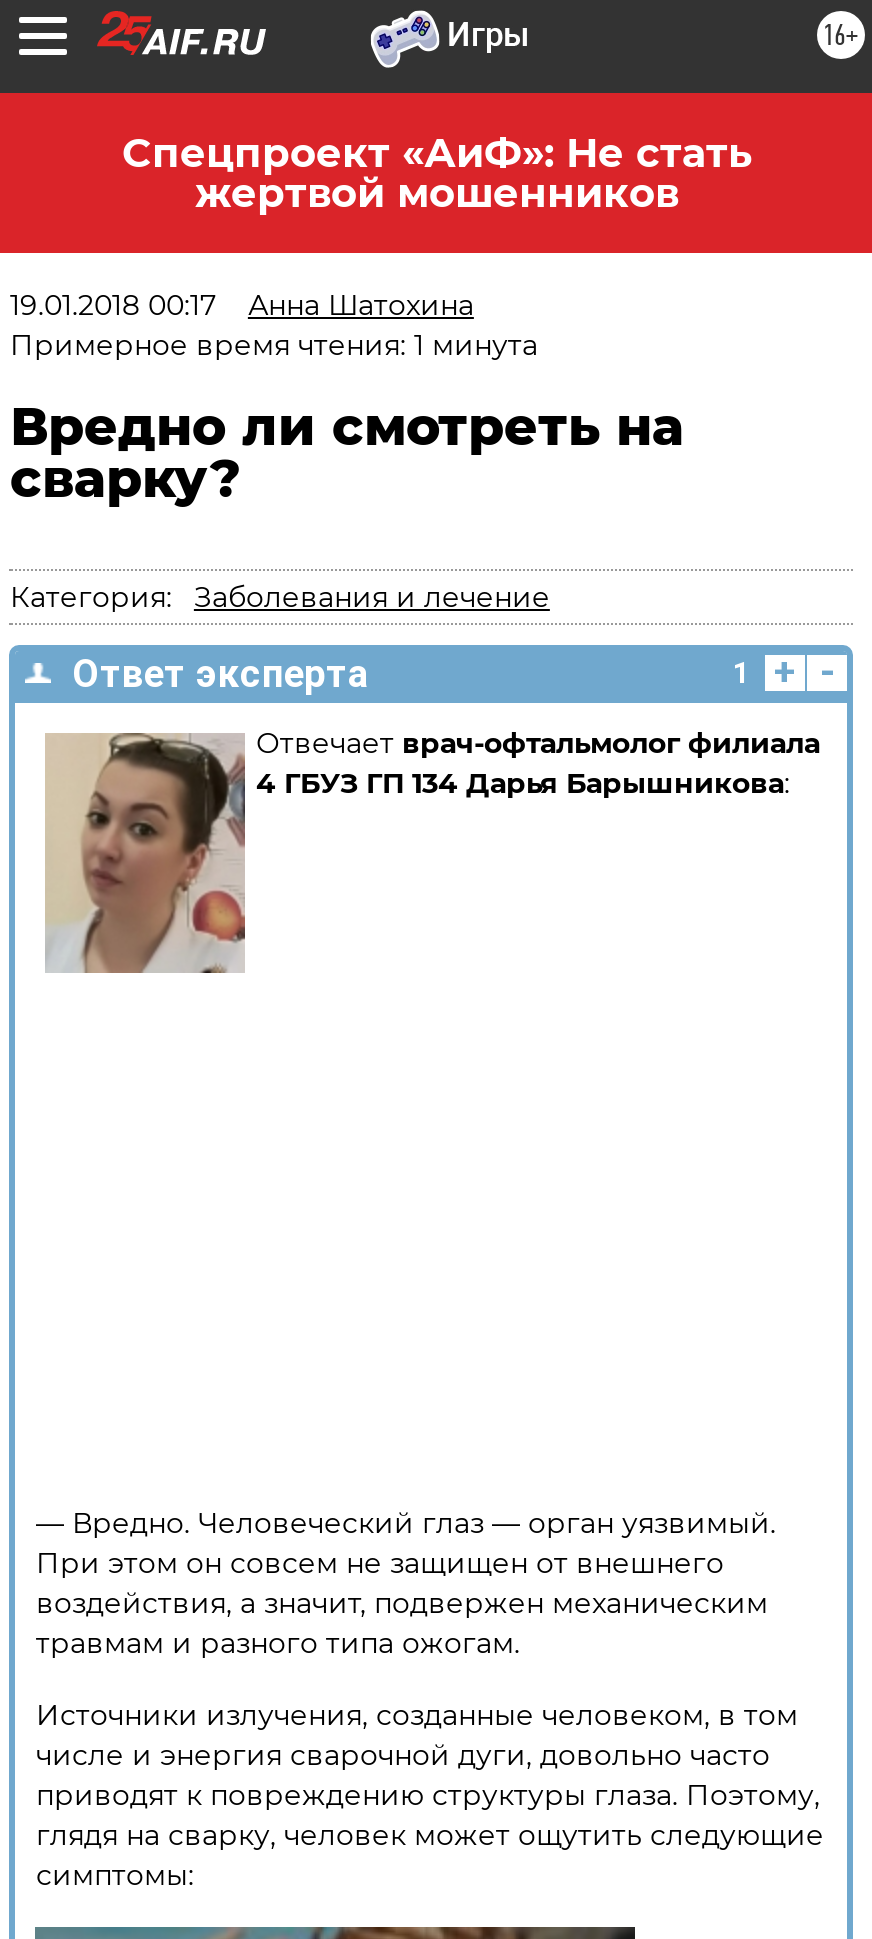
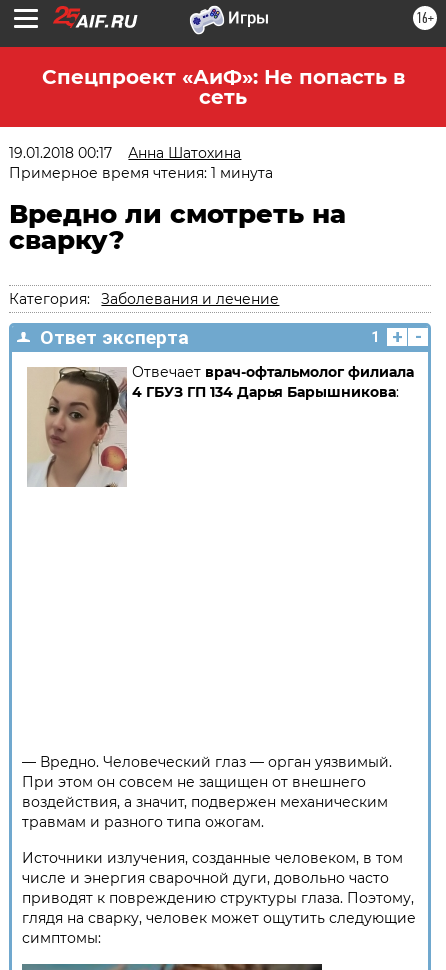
- Спецпроект «АиФ»: Не стать
- жертвой мошенников
+ Спецпроект «АиФ»: Не попасть в
+ сеть
